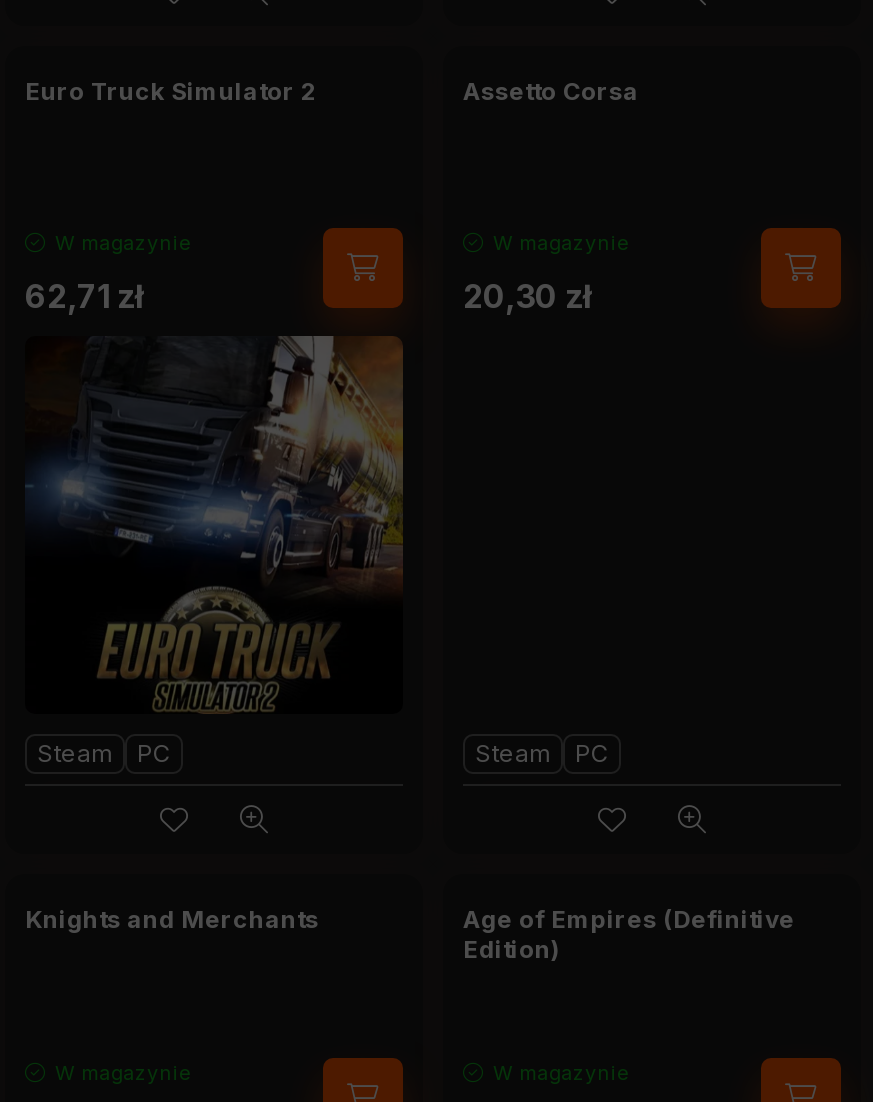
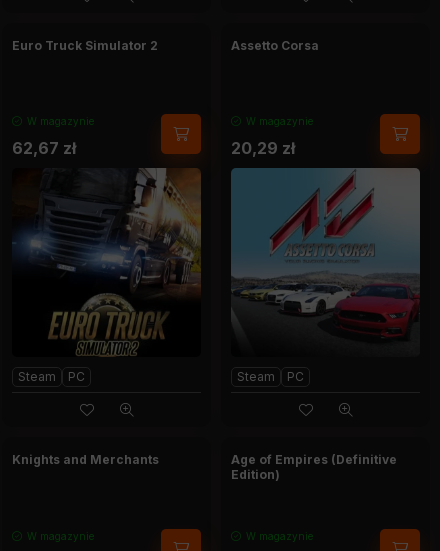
+ [image]

- 62,71 zł
+ 62,67 zł

- 20,30 zł
+ 20,29 zł
